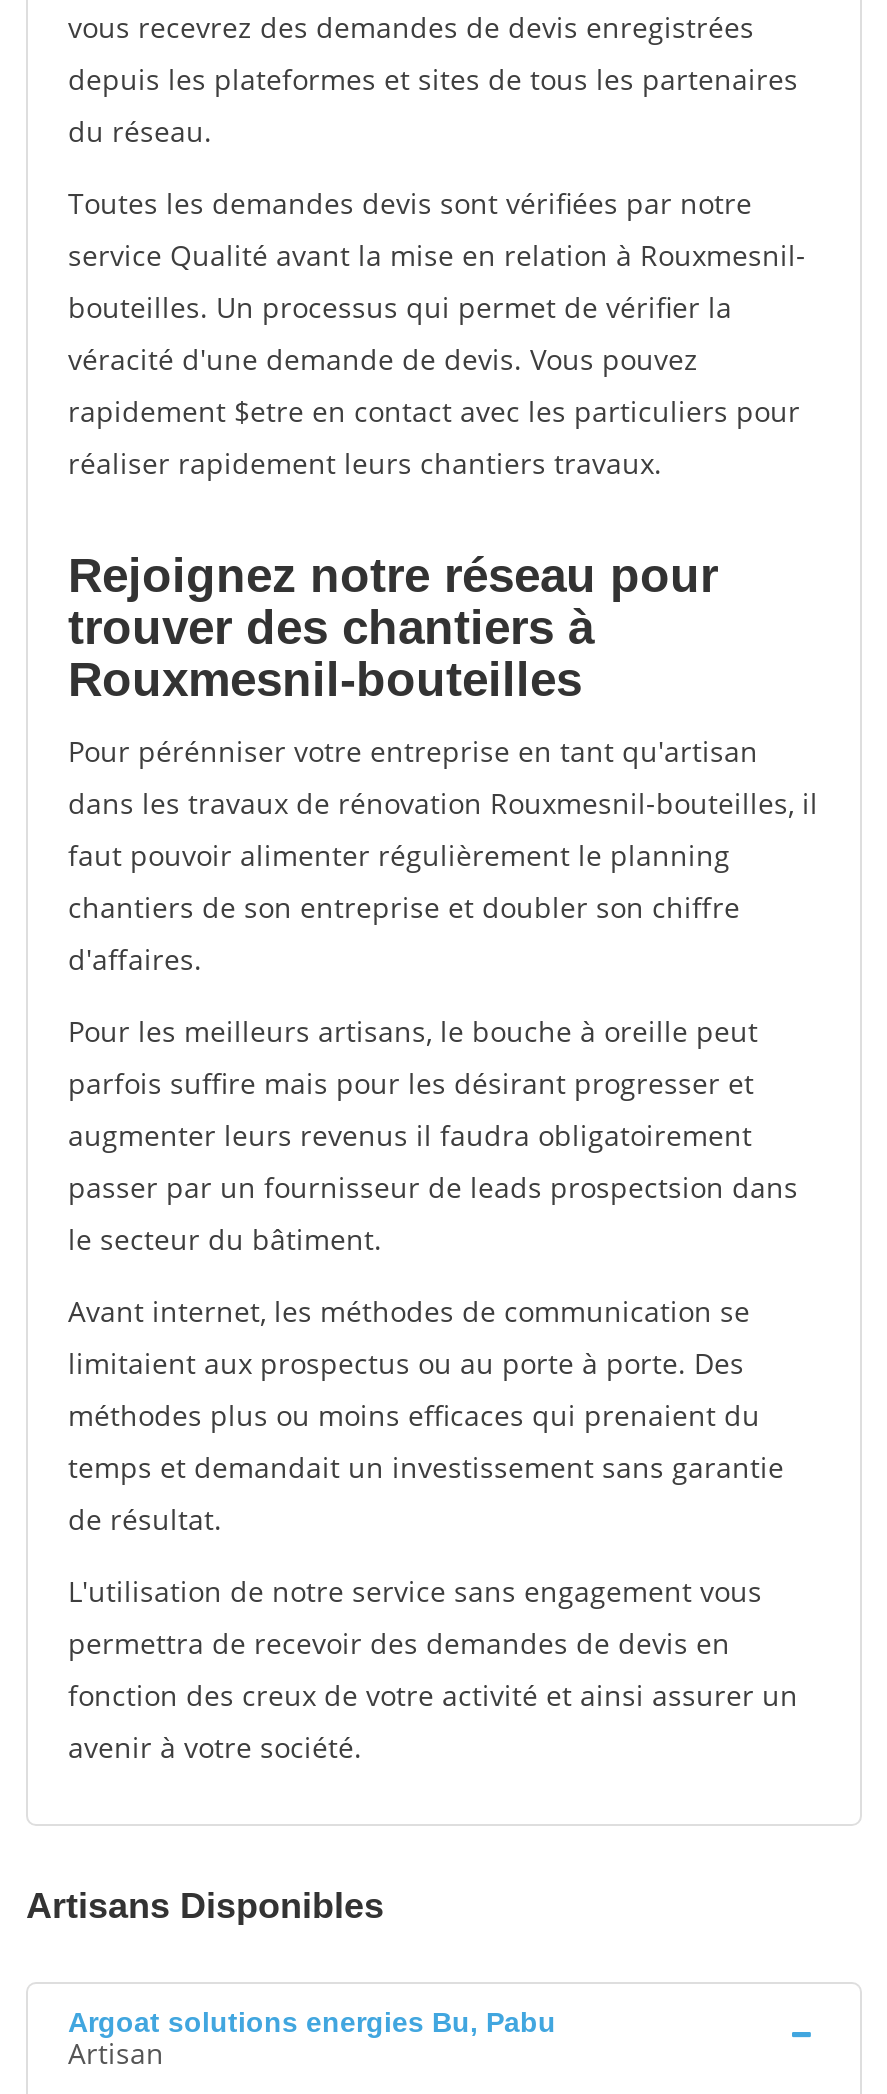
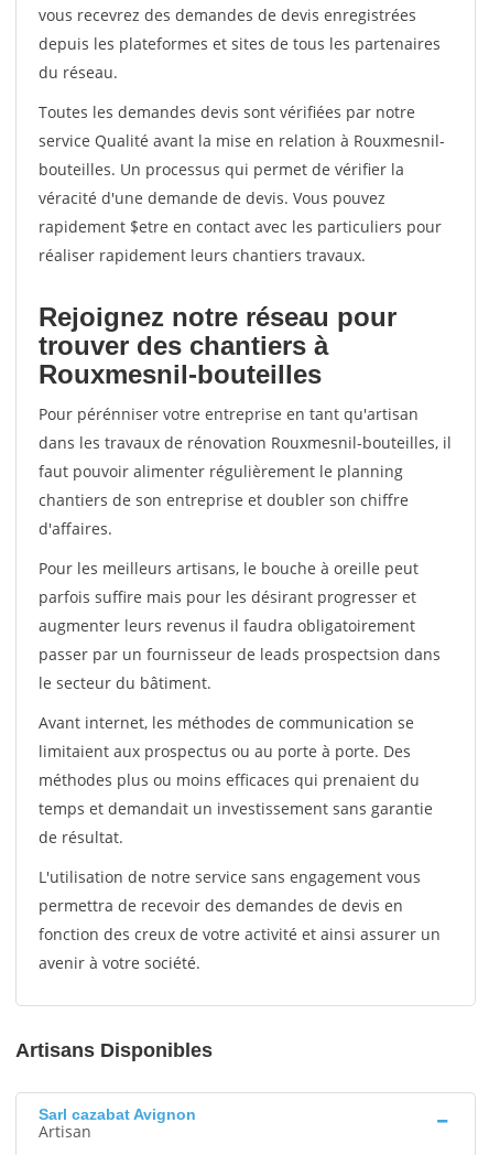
- Argoat solutions energies Bu, Pabu
+ Sarl cazabat Avignon
